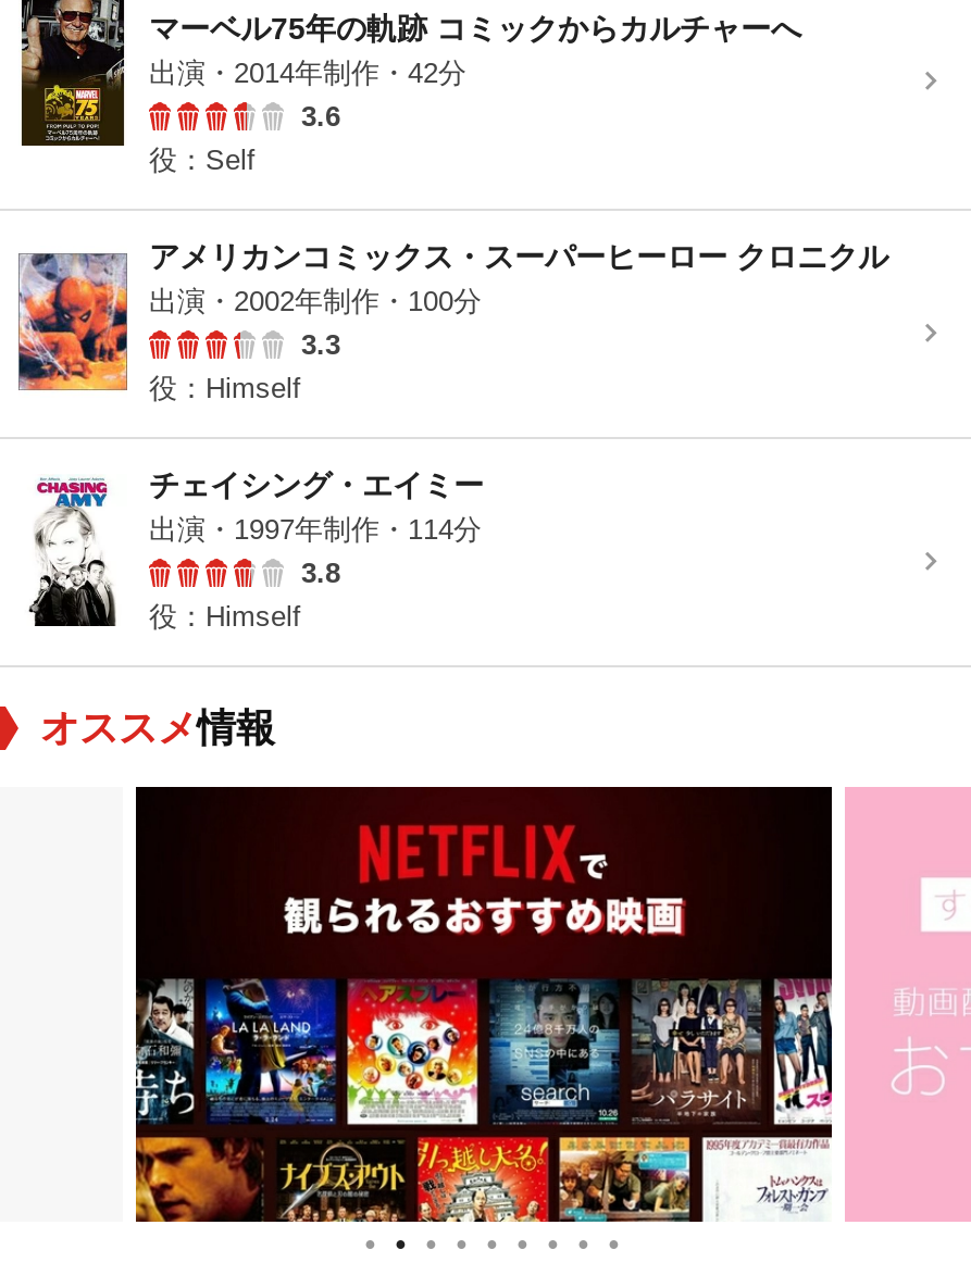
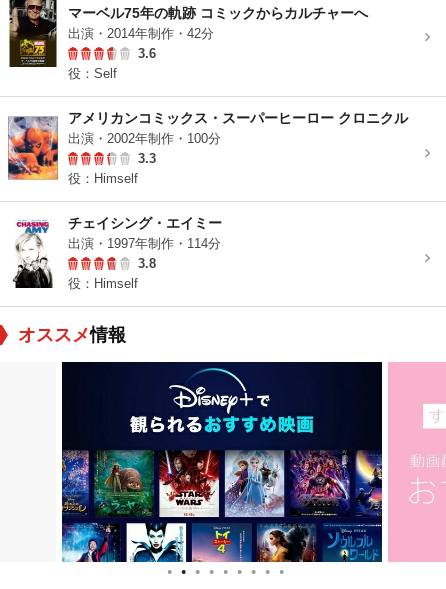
- [image]
+ [image]
